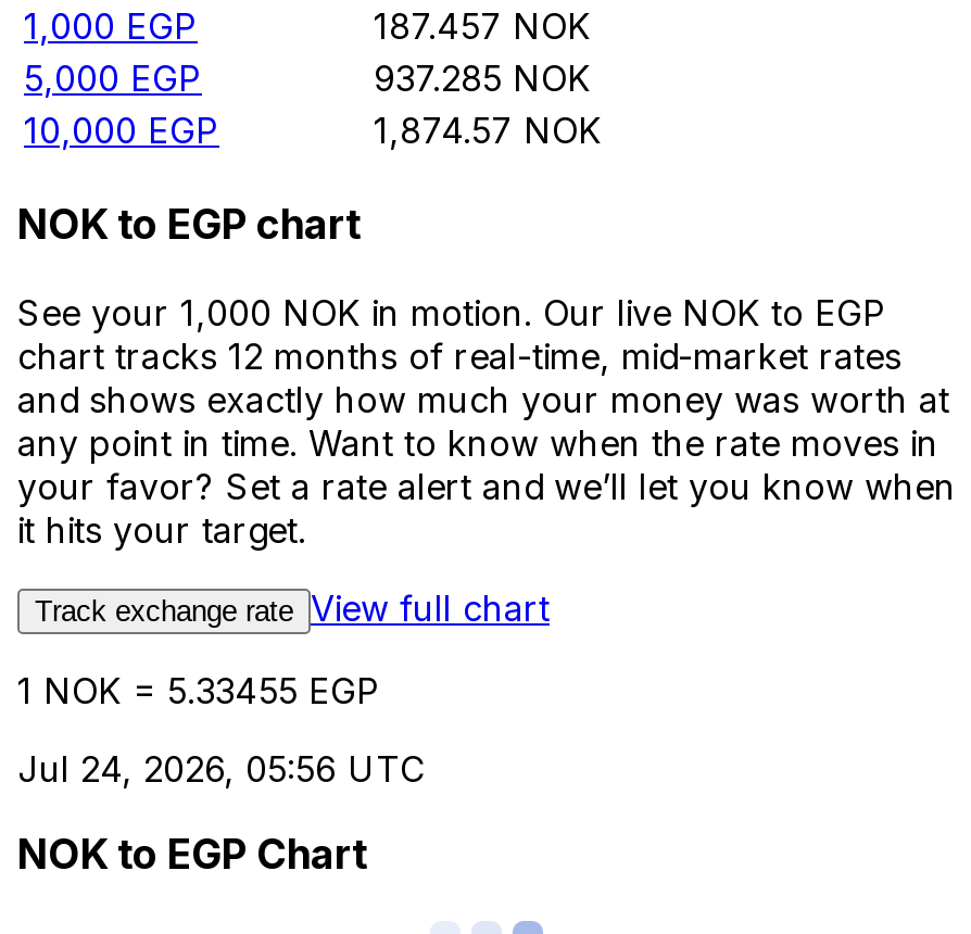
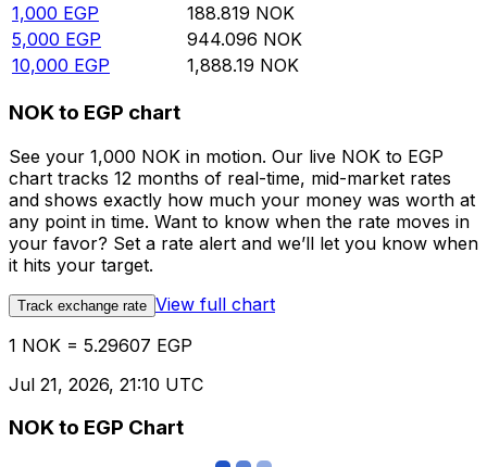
- 187.457 NOK
+ 188.819 NOK

- 937.285 NOK
+ 944.096 NOK

- 1,874.57 NOK
+ 1,888.19 NOK

- 1 NOK = 5.33455 EGP
+ 1 NOK = 5.29607 EGP

- Jul 24, 2026, 05:56 UTC
+ Jul 21, 2026, 21:10 UTC
